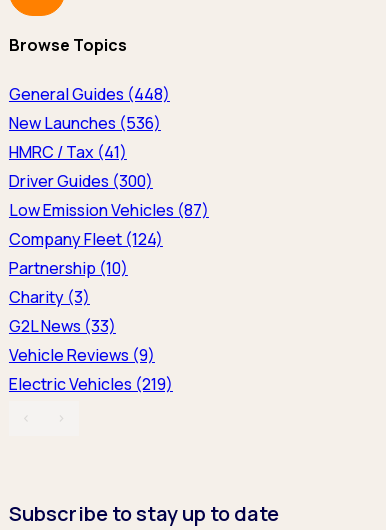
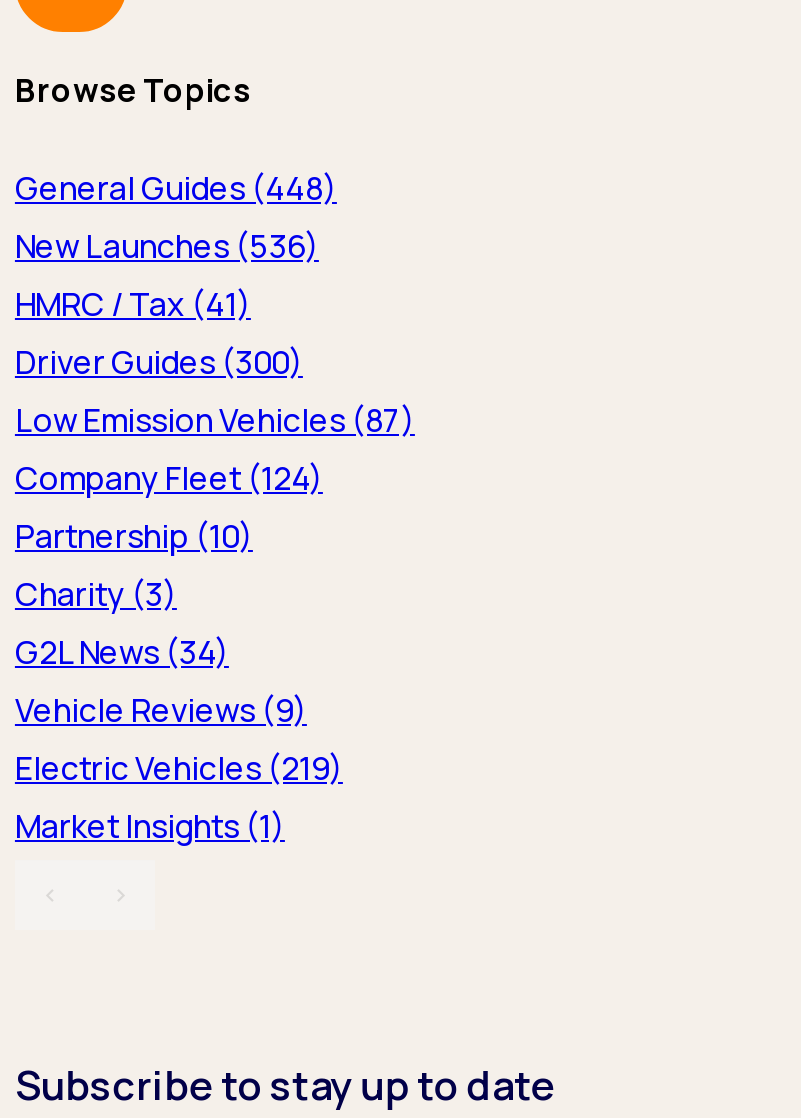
- G2L News (33)
+ G2L News (34)

+ Market Insights (1)
